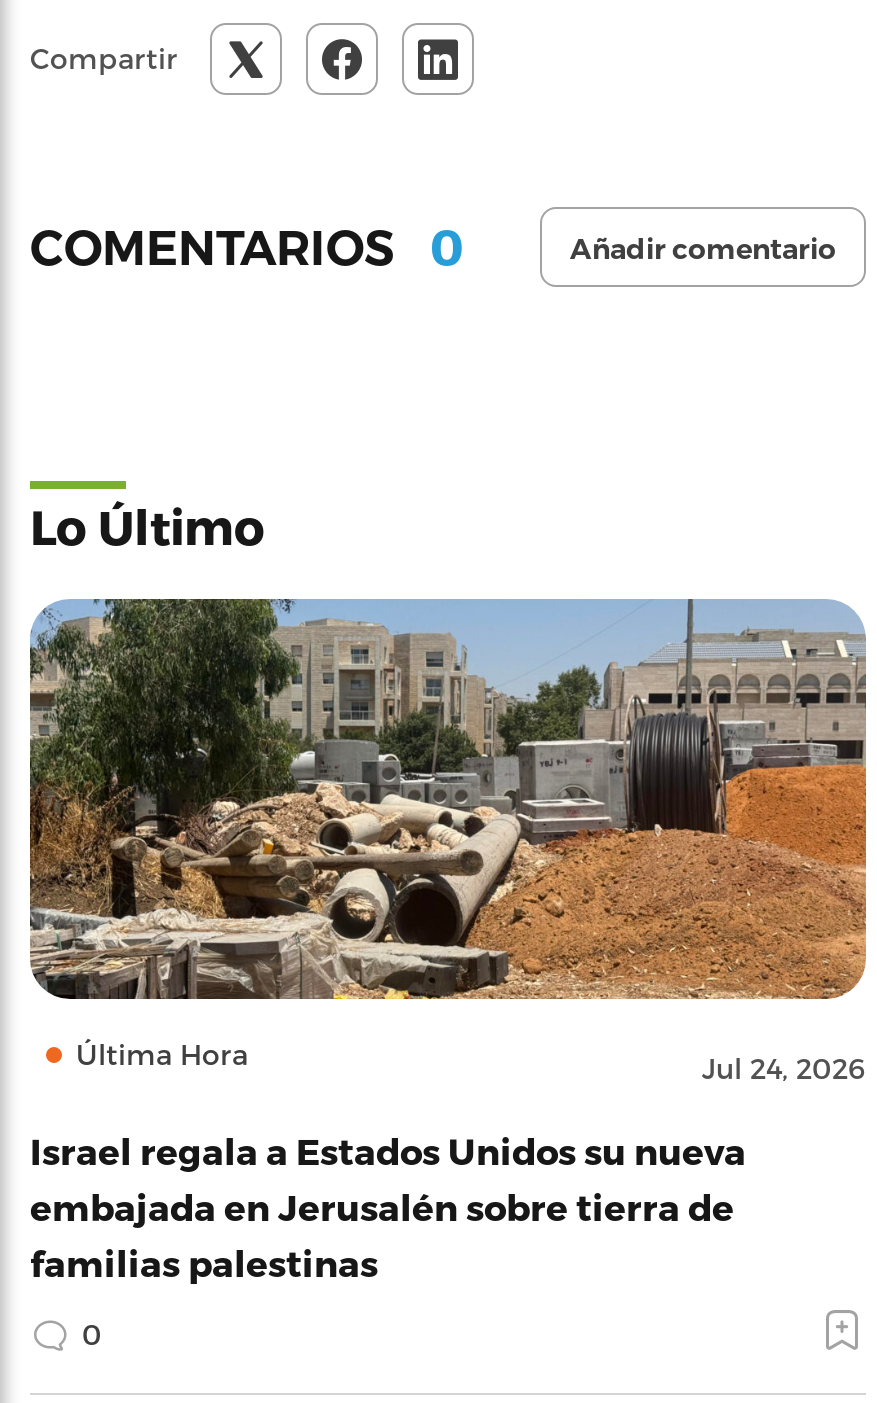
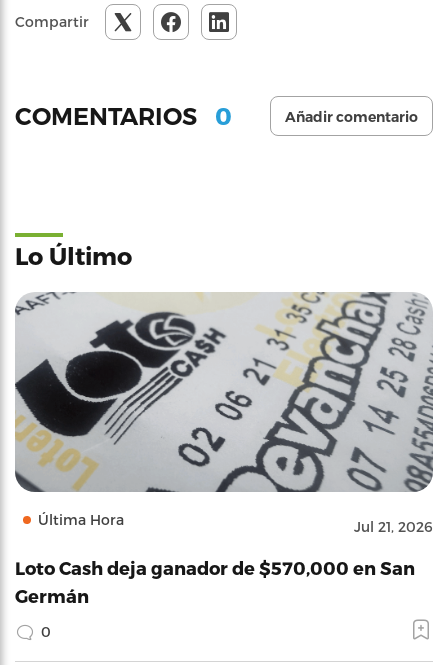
- [image]
- Jul 24, 2026
+ [image]
+ Jul 21, 2026

- Israel regala a Estados Unidos su nueva
- embajada en Jerusalén sobre tierra de
- familias palestinas
+ Loto Cash deja ganador de $570,000 en San
+ Germán
